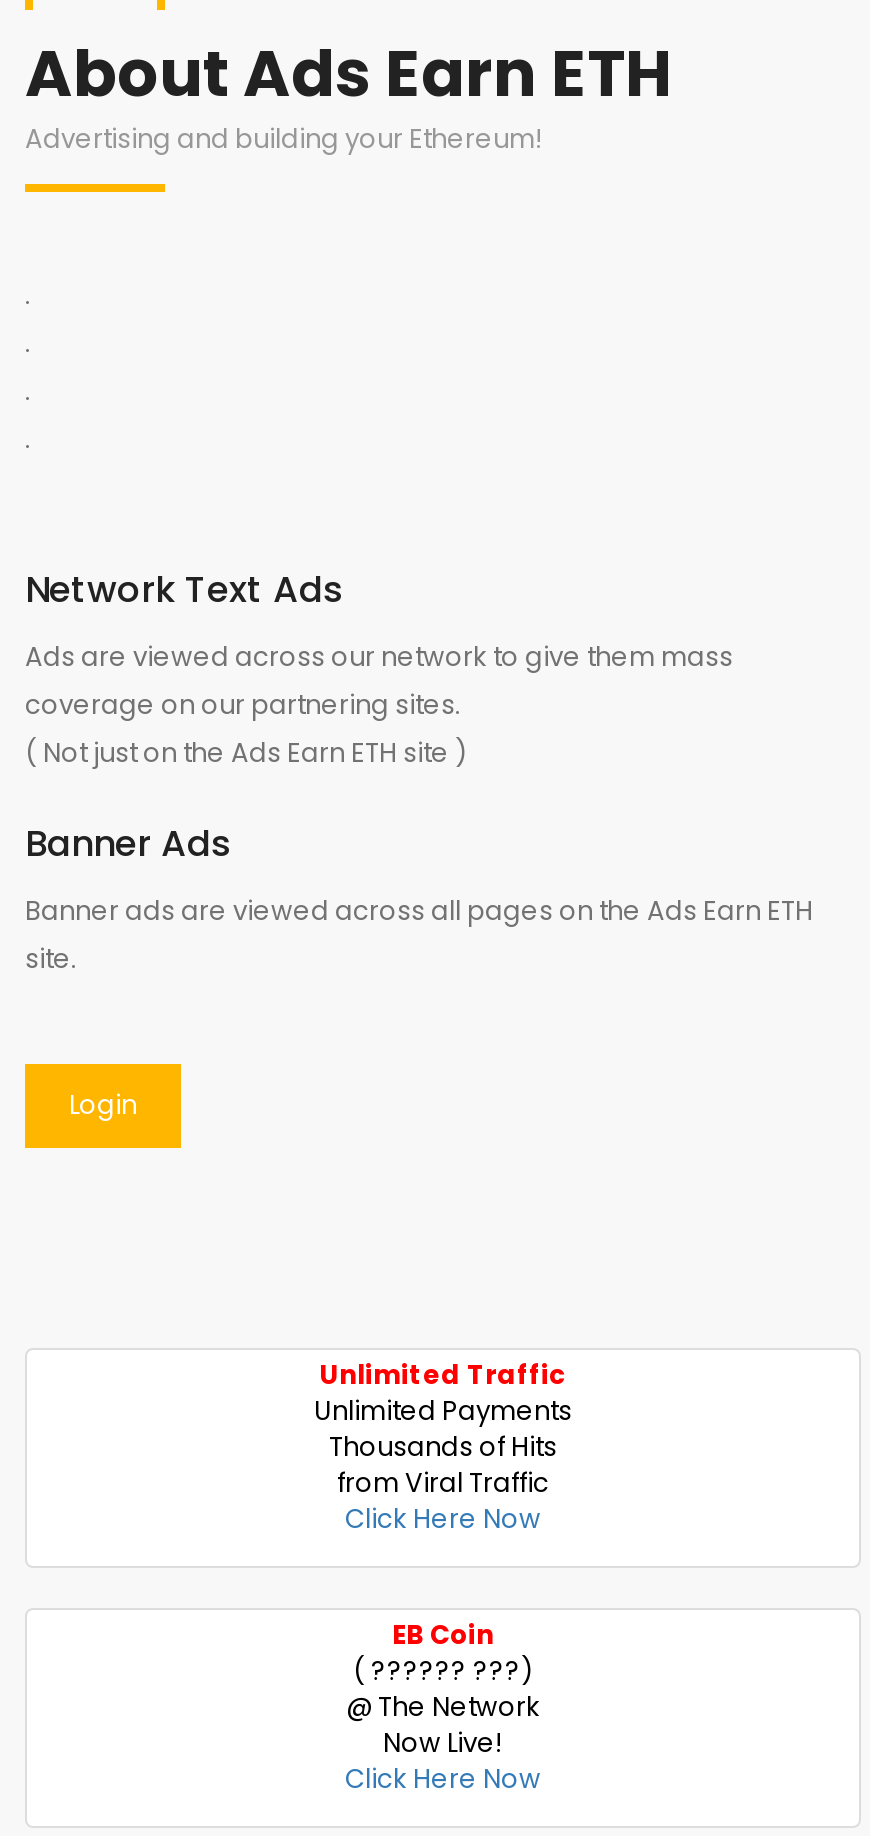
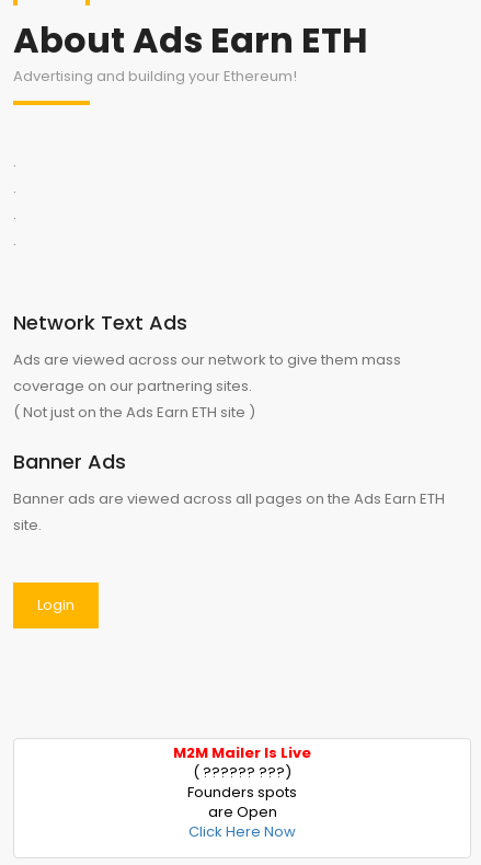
- Unlimited Traffic
- Unlimited Payments
- Thousands of Hits
- from Viral Traffic
- Click Here Now
- EB Coin
+ M2M Mailer Is Live

- @ The Network
- Now Live!
+ Founders spots
+ are Open
